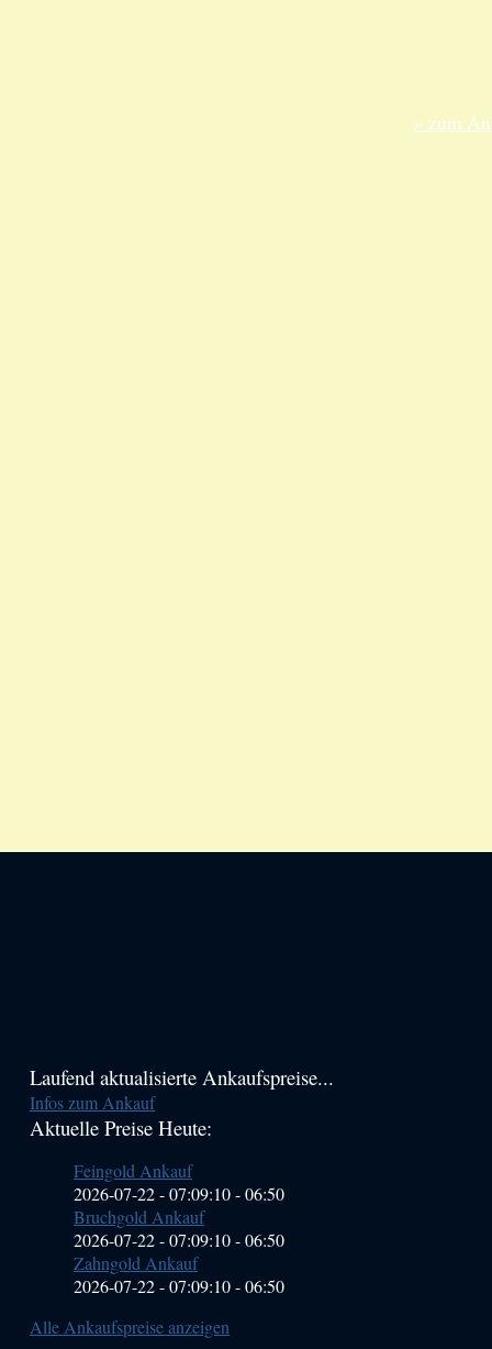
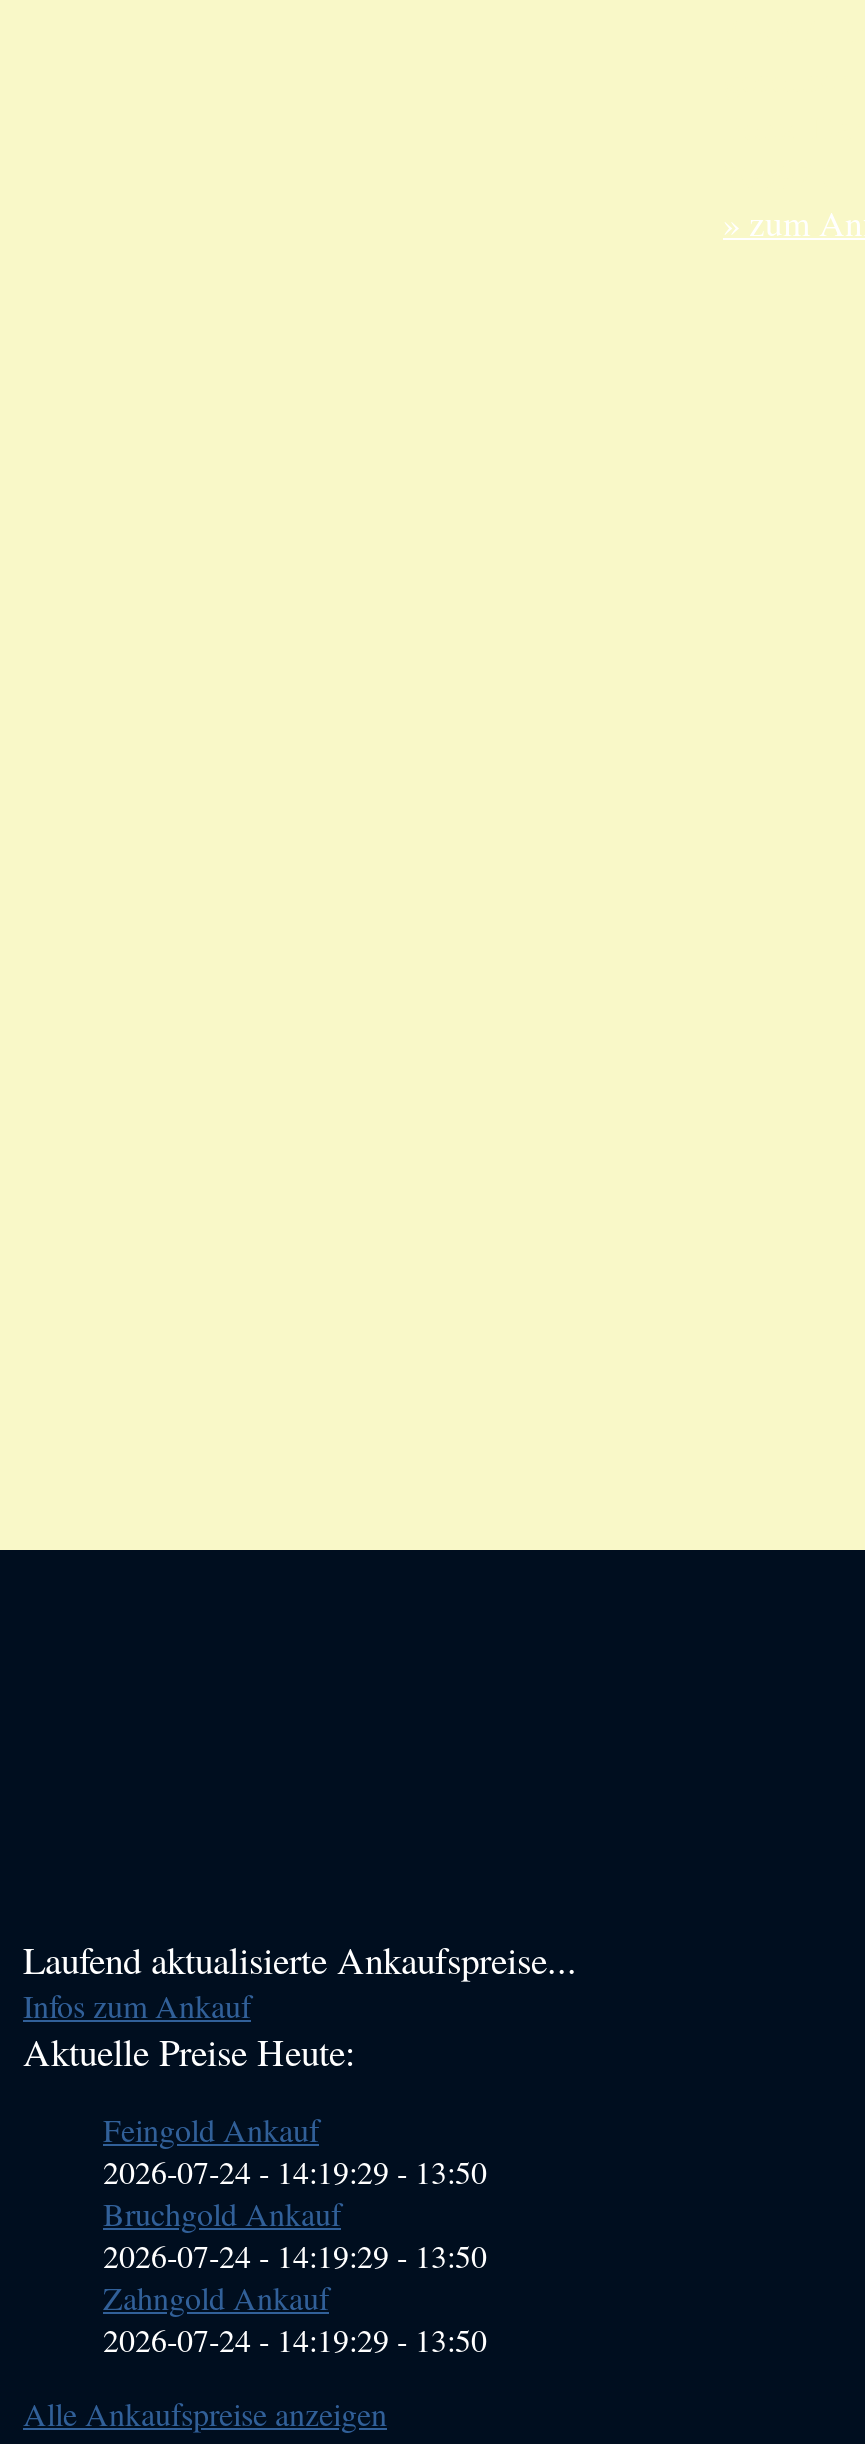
- 2026-07-22 - 07:09:10 - 06:50
+ 2026-07-24 - 14:19:29 - 13:50

- 2026-07-22 - 07:09:10 - 06:50
+ 2026-07-24 - 14:19:29 - 13:50

- 2026-07-22 - 07:09:10 - 06:50
+ 2026-07-24 - 14:19:29 - 13:50
